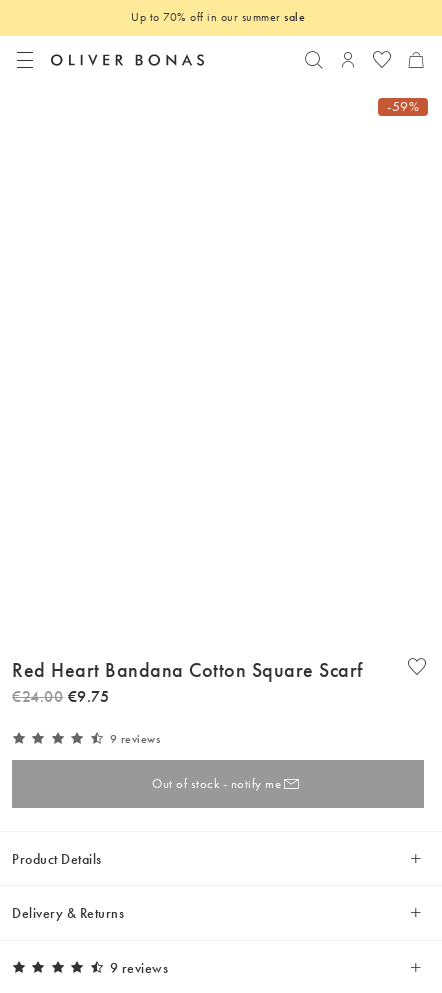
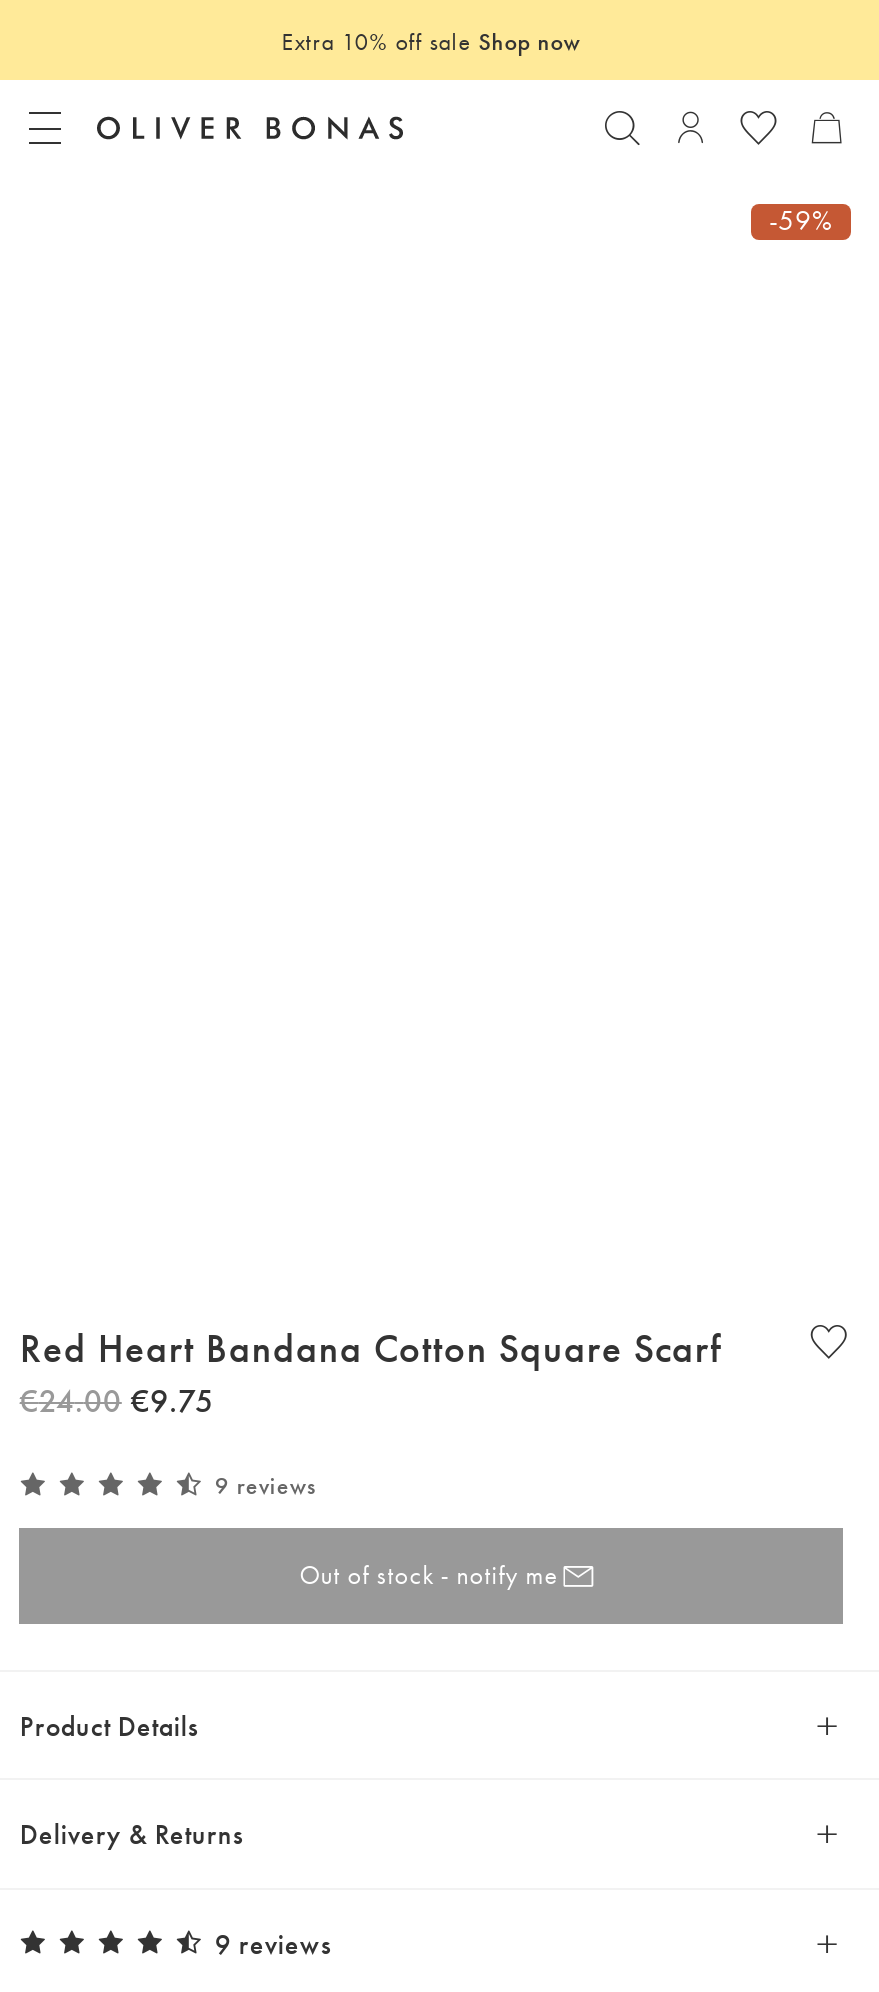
- Up to 70% off in our summer sale
+ Extra 10% off sale Shop now
